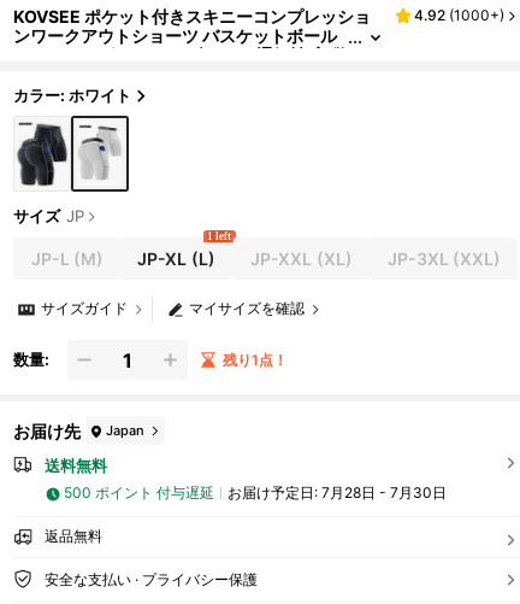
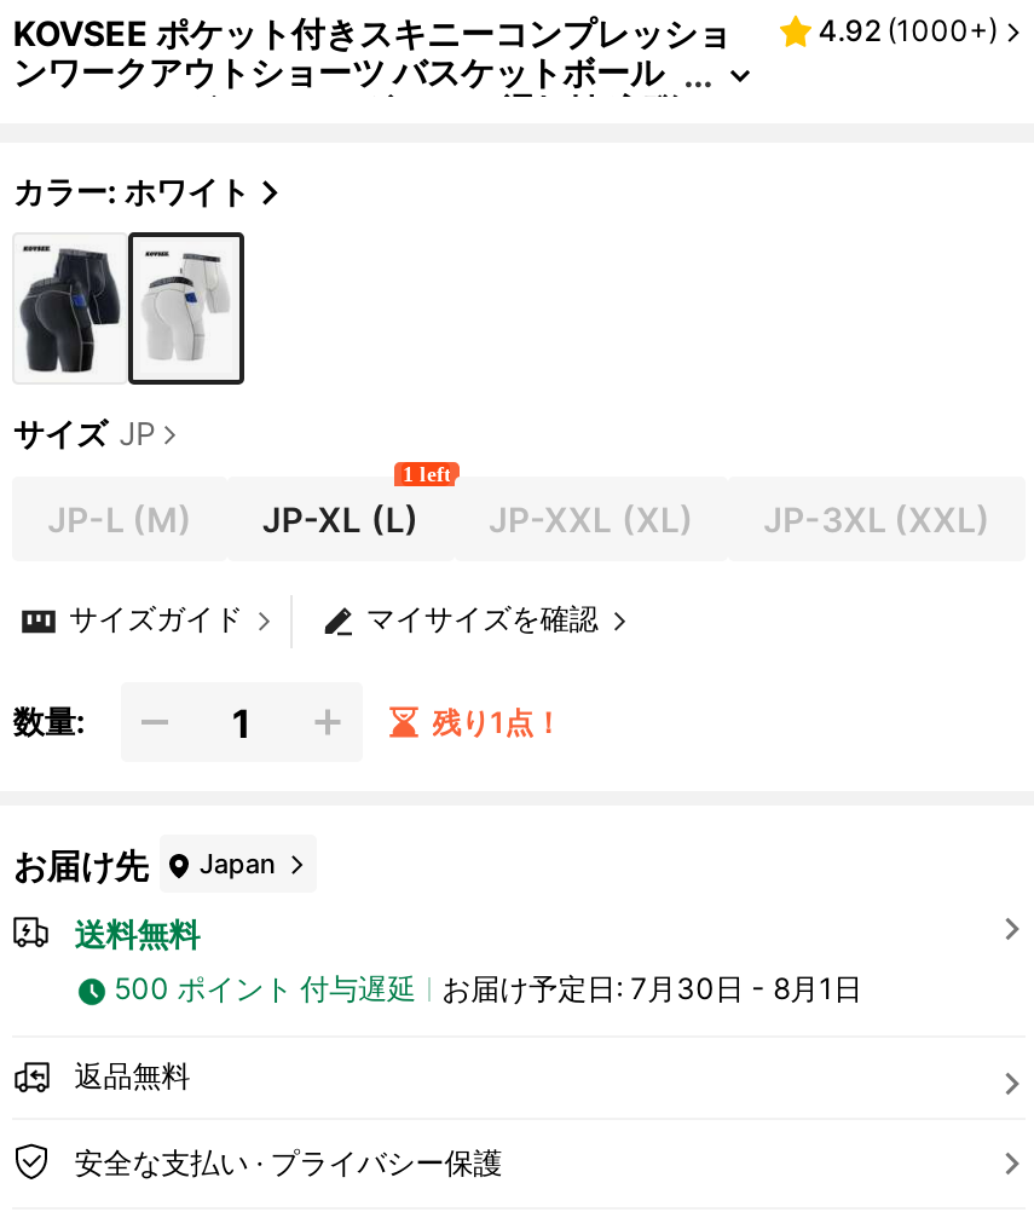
- お届け予定日: 7月28日 - 7月30日
+ お届け予定日: 7月30日 - 8月1日
